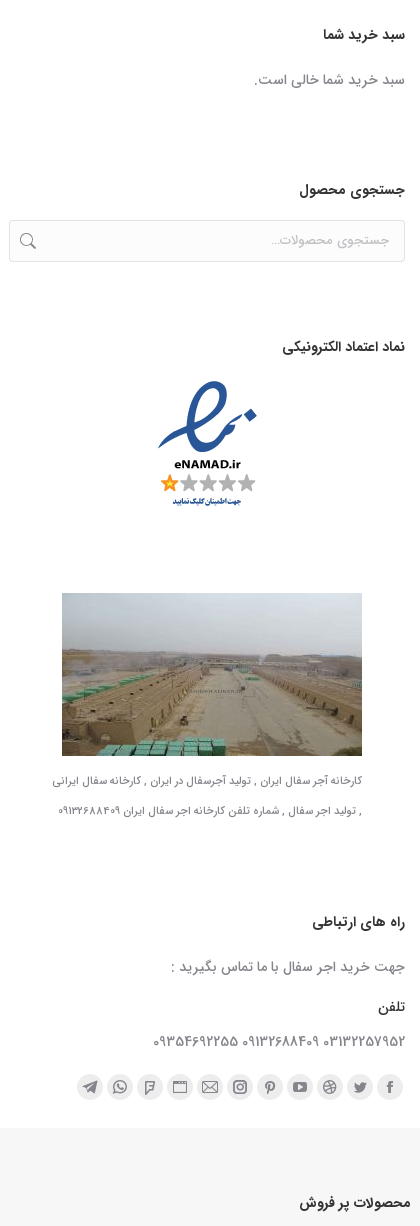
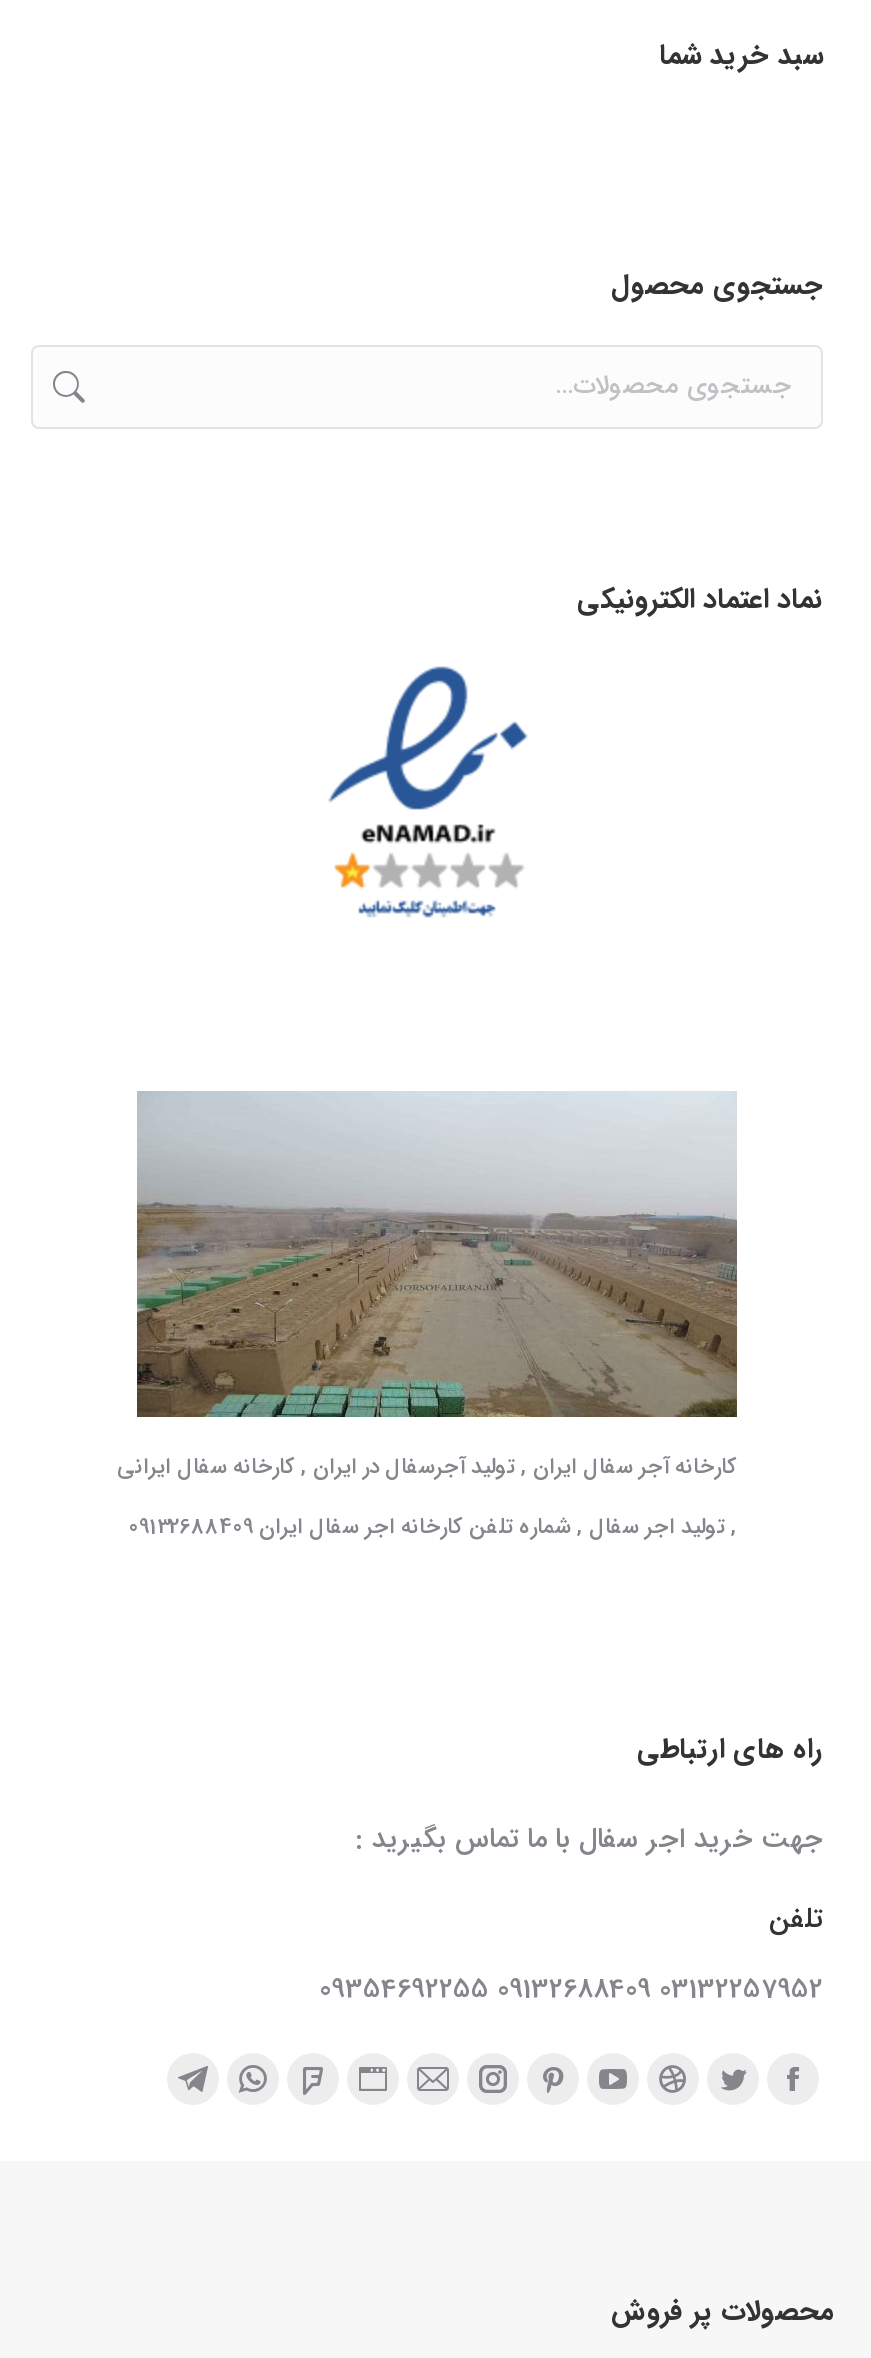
- سبد خرید شما خالی است.
